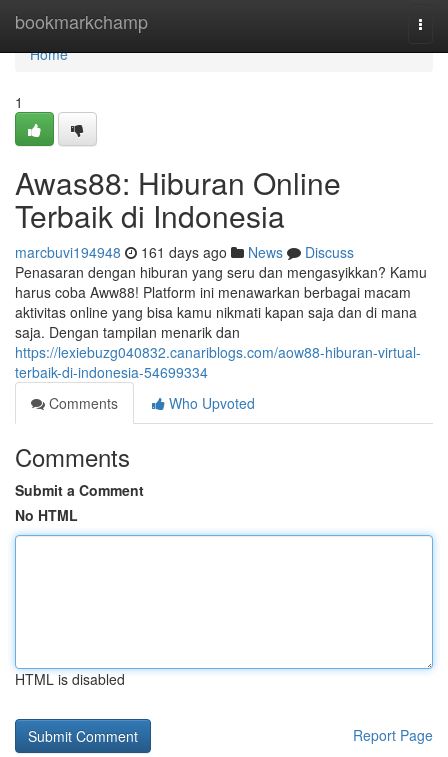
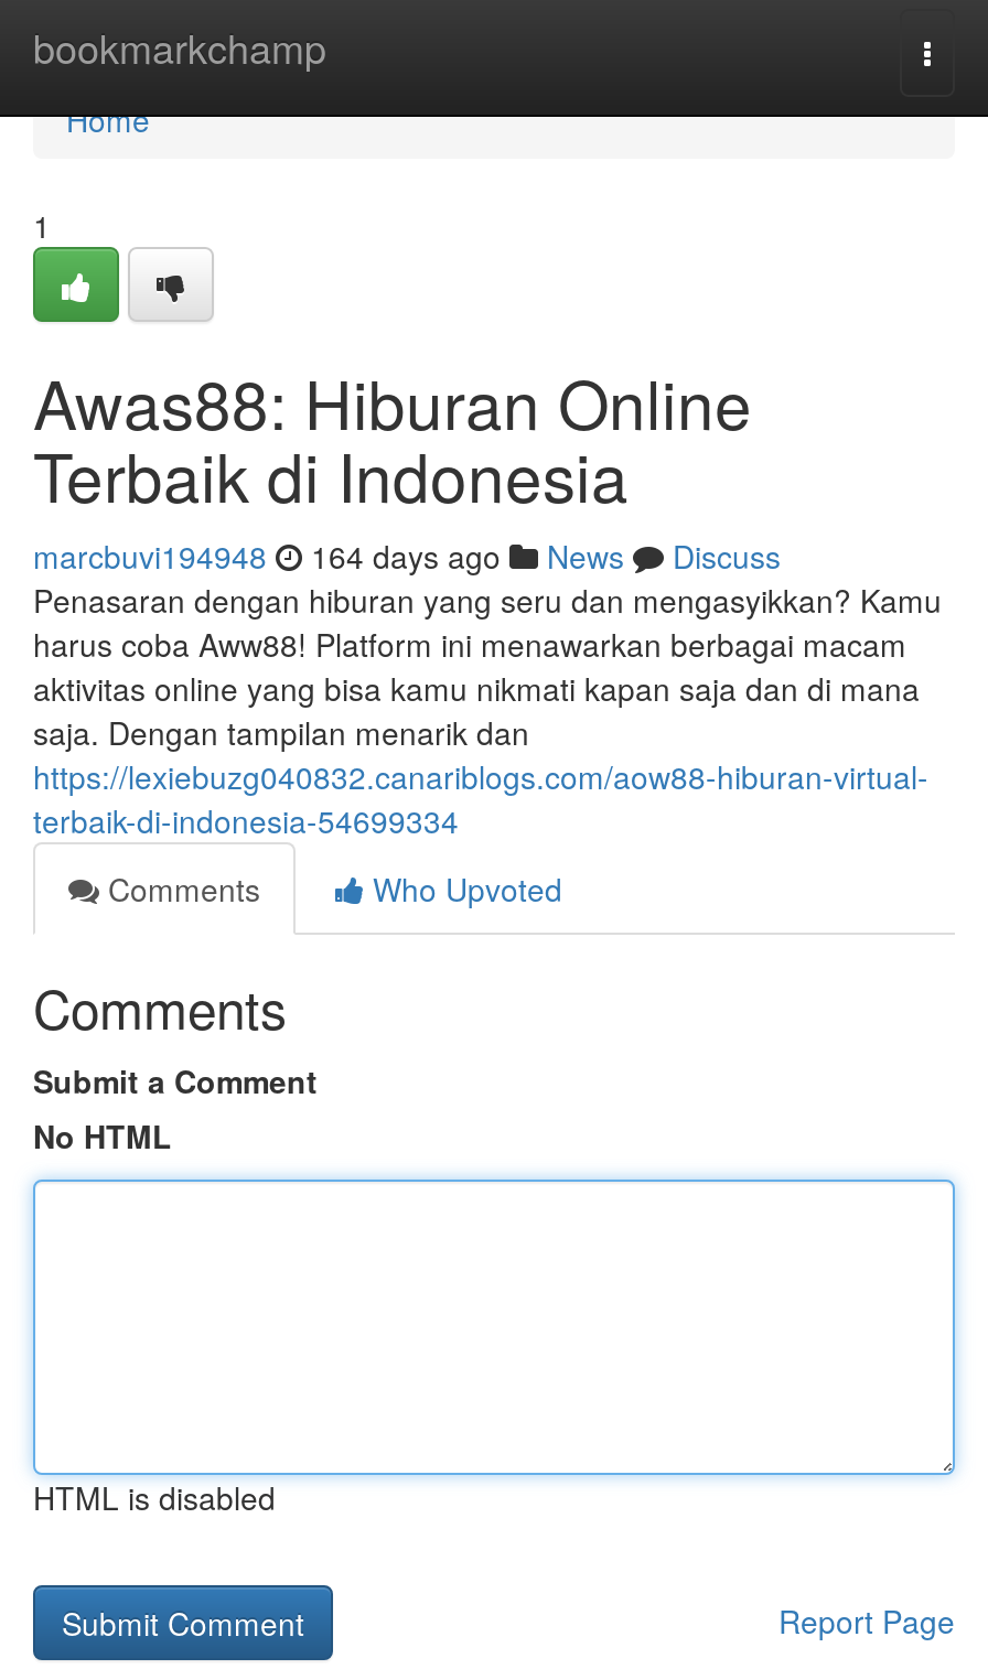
- marcbuvi194948 161 days ago News Discuss
+ marcbuvi194948 164 days ago News Discuss
